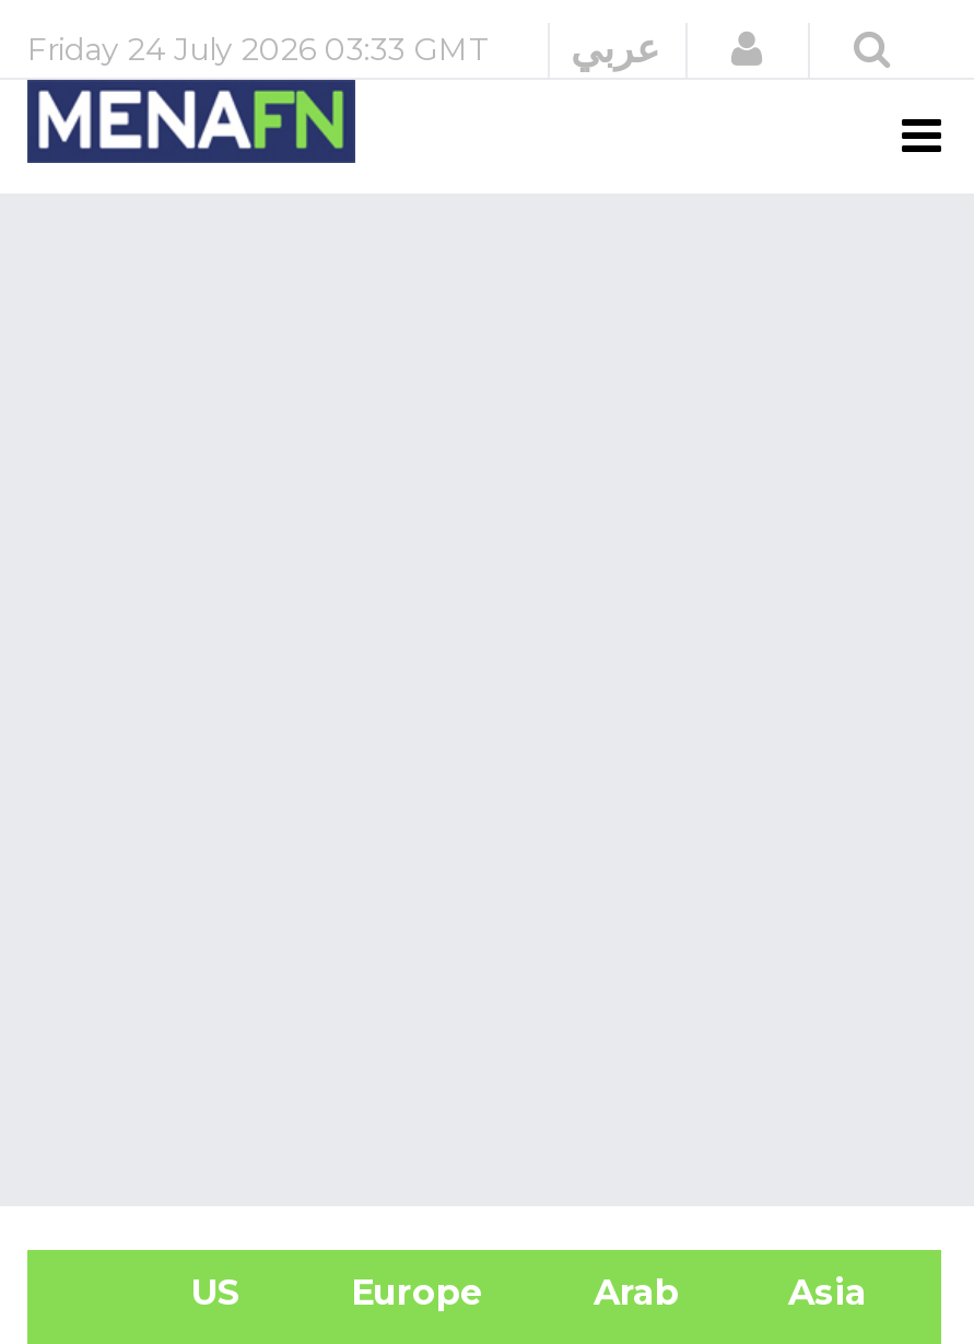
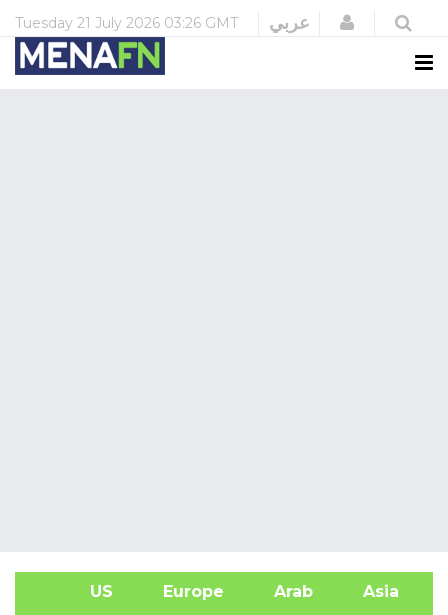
- Friday 24 July 2026 03:33 GMT
+ Tuesday 21 July 2026 03:26 GMT
